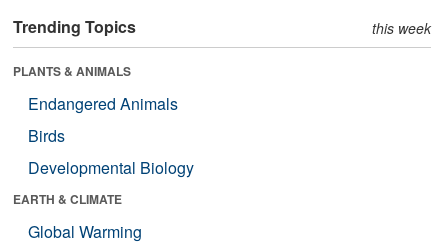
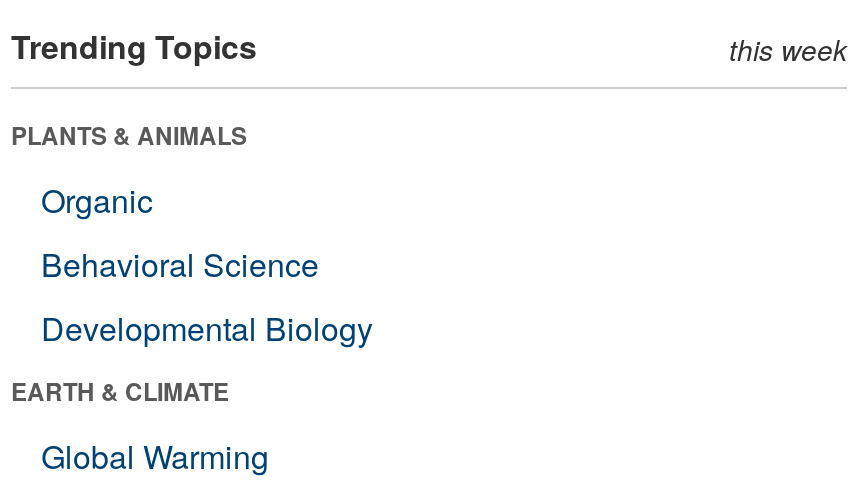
- Endangered Animals
- Birds
+ Organic
+ Behavioral Science
